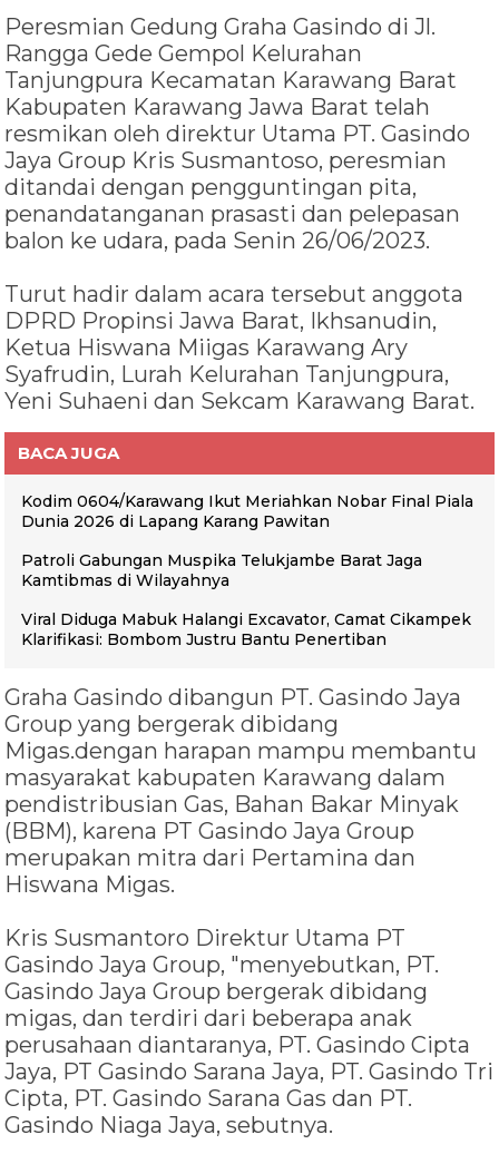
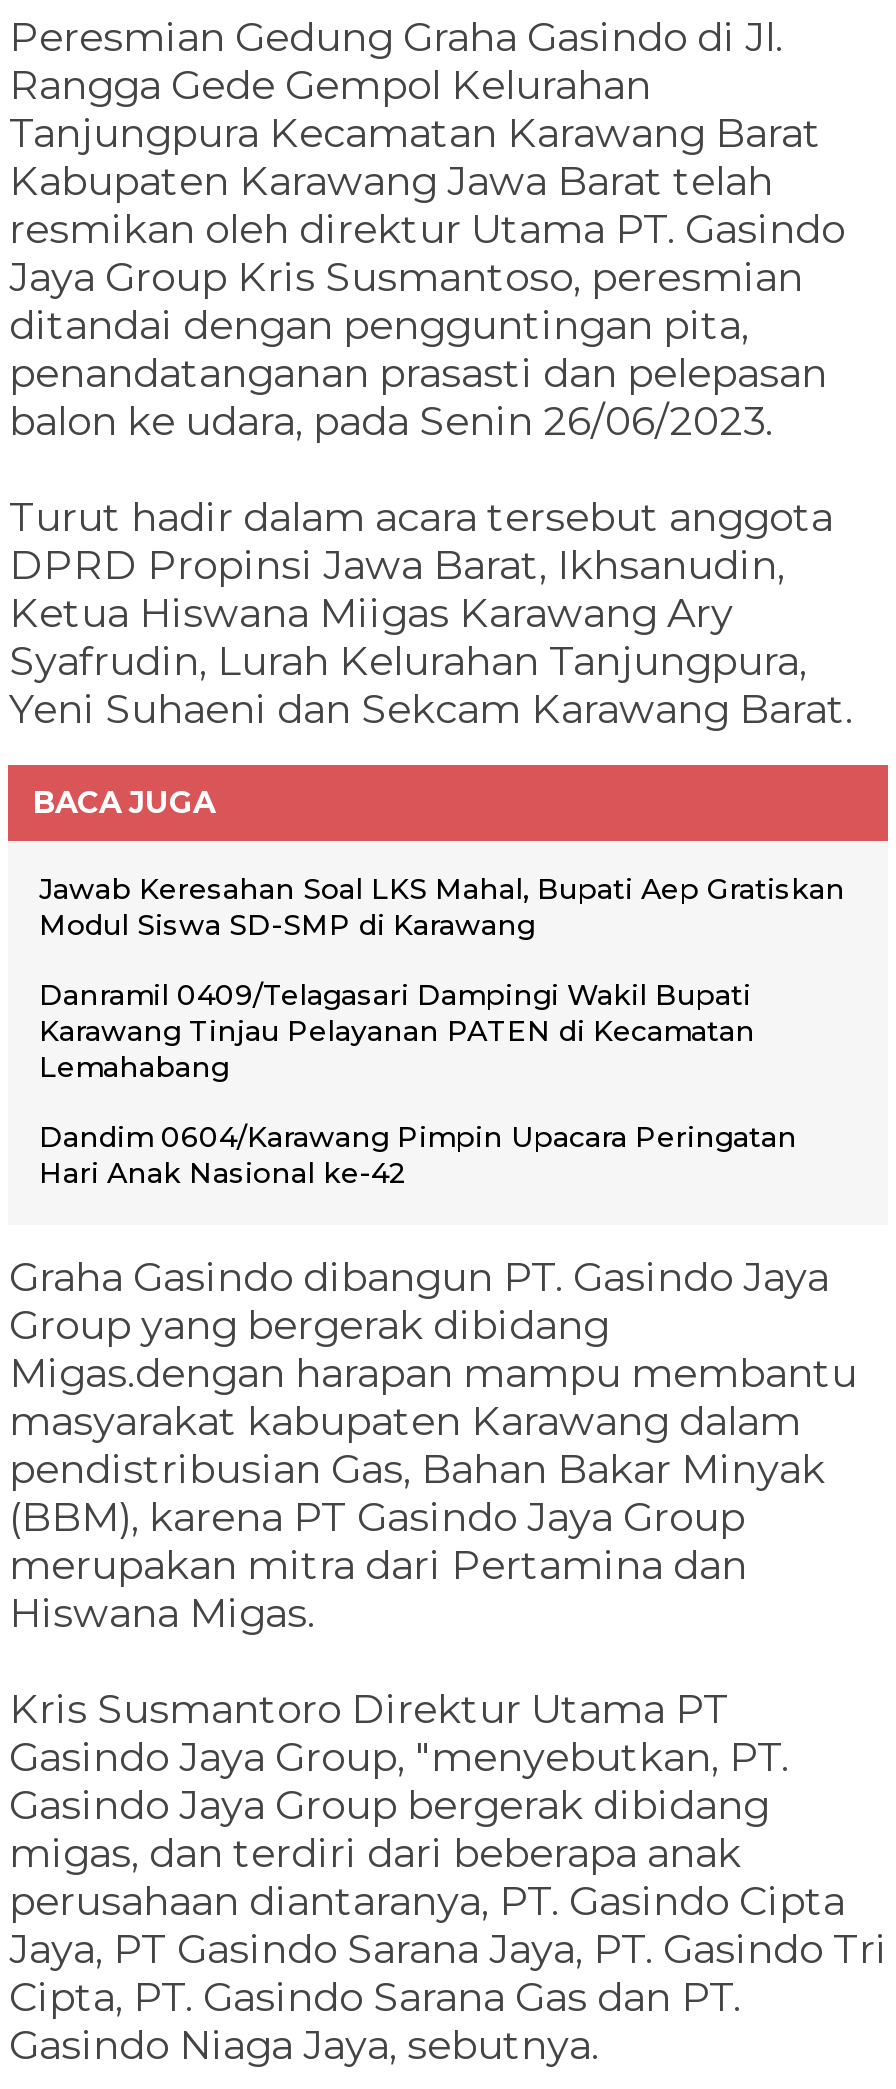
- Kodim 0604/Karawang Ikut Meriahkan Nobar Final Piala
- Dunia 2026 di Lapang Karang Pawitan
+ Jawab Keresahan Soal LKS Mahal, Bupati Aep Gratiskan
+ Modul Siswa SD-SMP di Karawang

- Patroli Gabungan Muspika Telukjambe Barat Jaga
- Kamtibmas di Wilayahnya
+ Danramil 0409/Telagasari Dampingi Wakil Bupati
+ Karawang Tinjau Pelayanan PATEN di Kecamatan
+ Lemahabang

- Viral Diduga Mabuk Halangi Excavator, Camat Cikampek
- Klarifikasi: Bombom Justru Bantu Penertiban
+ Dandim 0604/Karawang Pimpin Upacara Peringatan
+ Hari Anak Nasional ke-42
